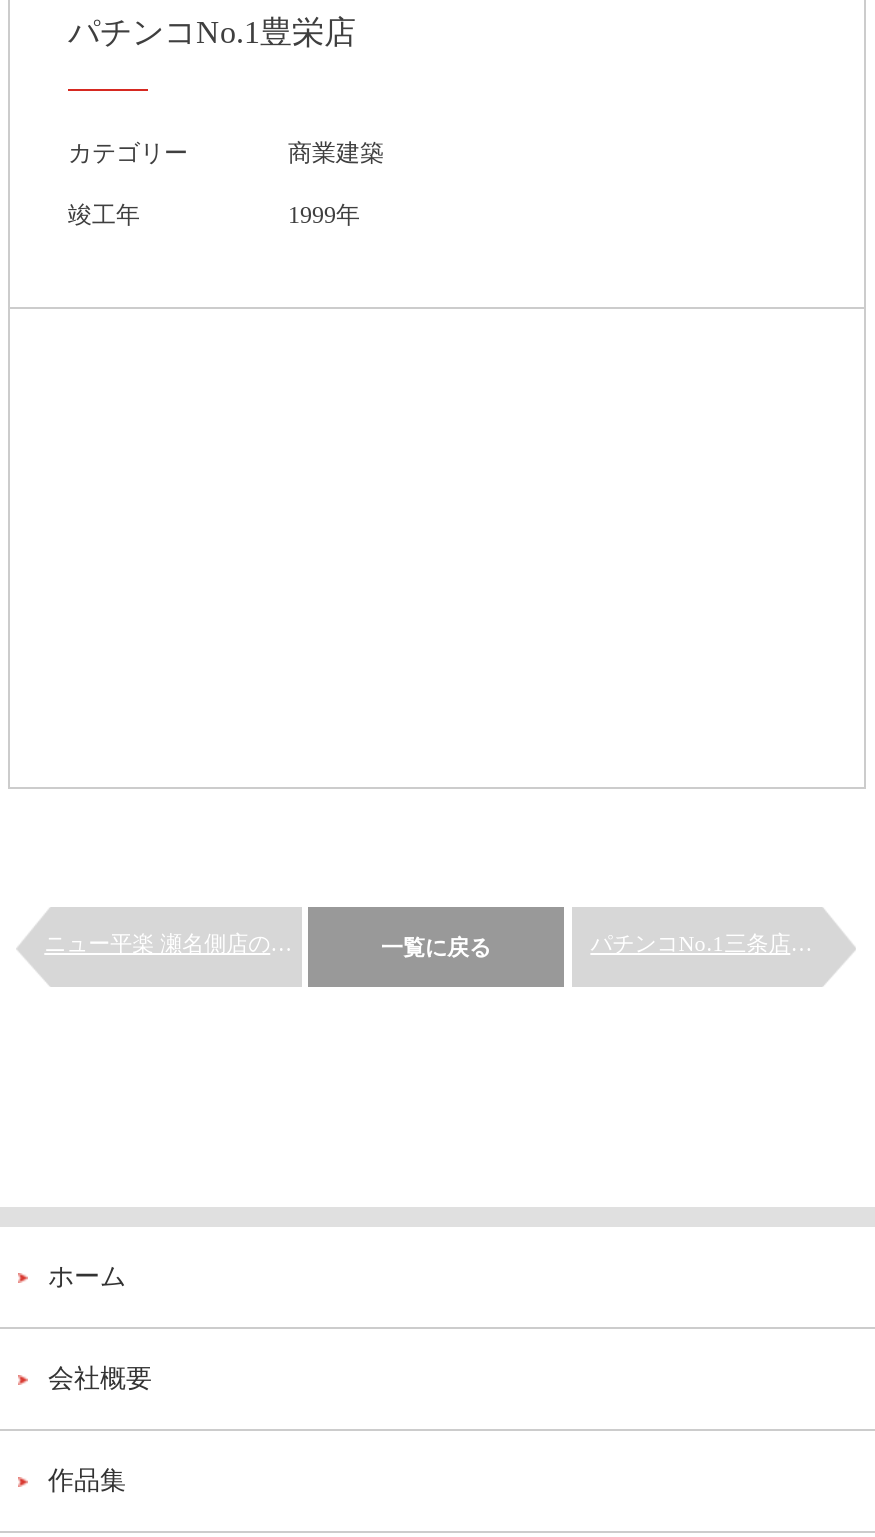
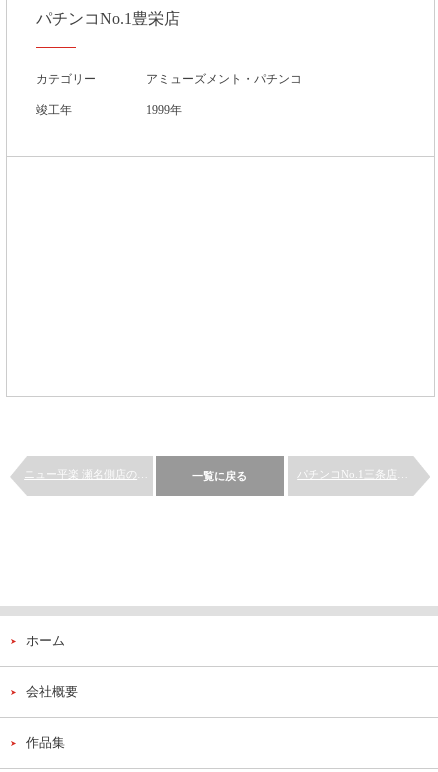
- 商業建築
+ アミューズメント・パチンコ
